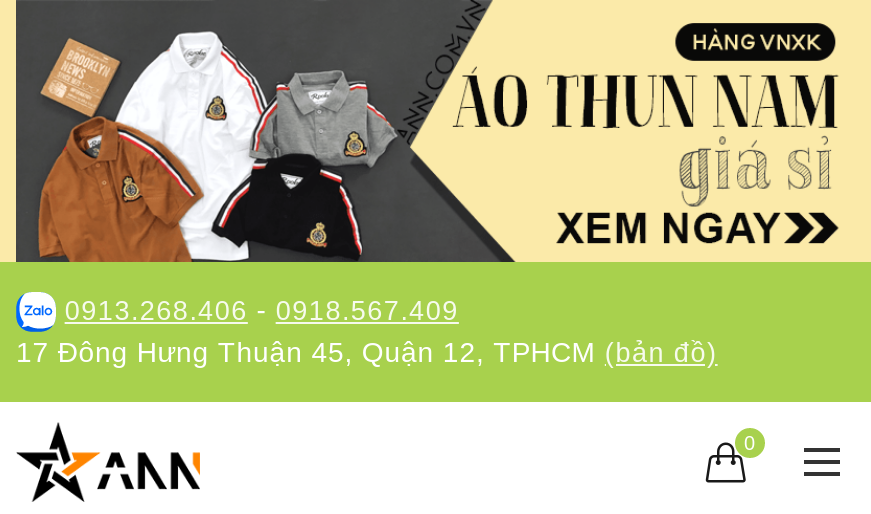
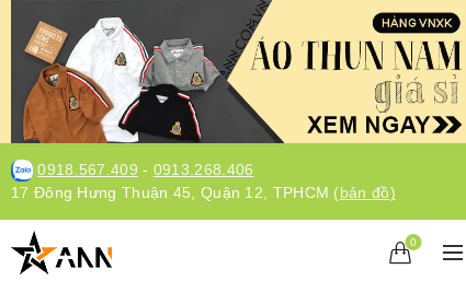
- 0913.268.406 - 0918.567.409
+ 0918.567.409 - 0913.268.406
